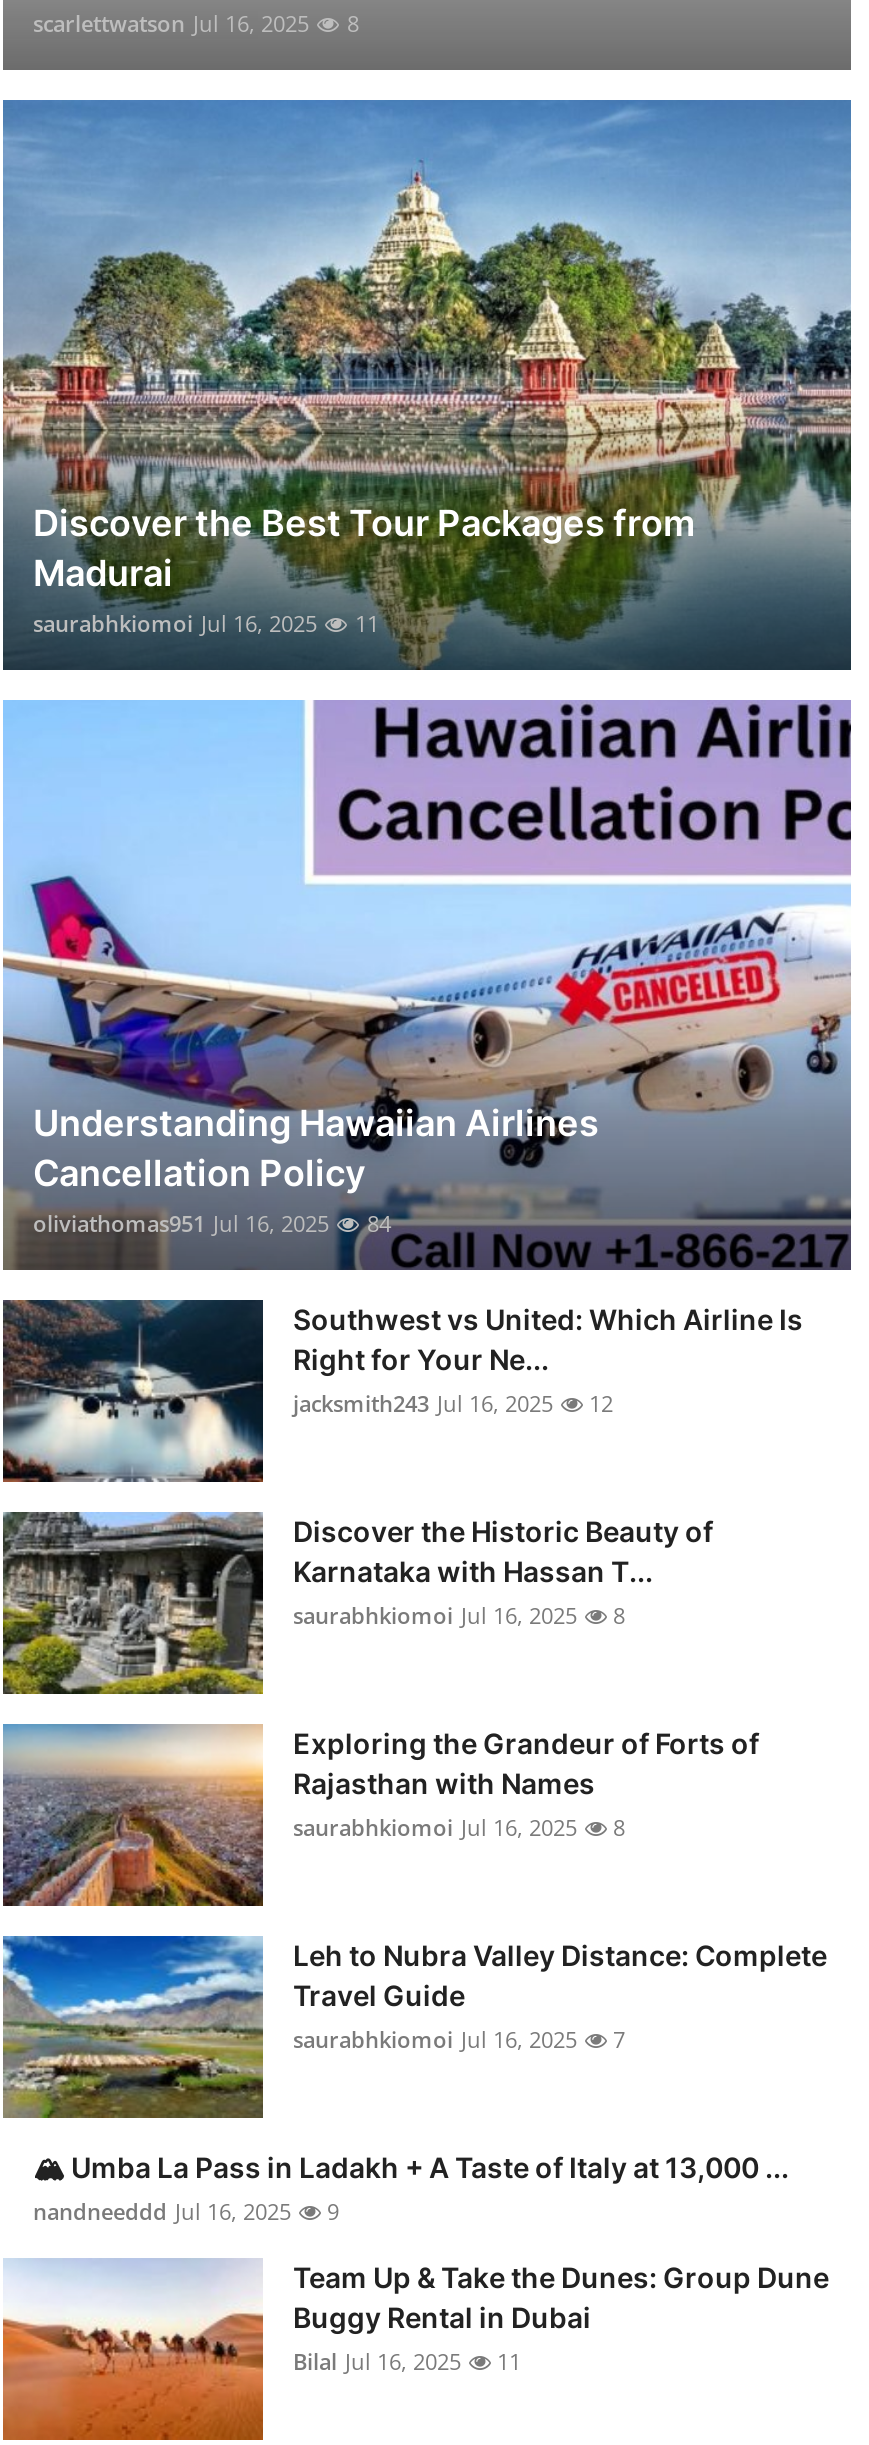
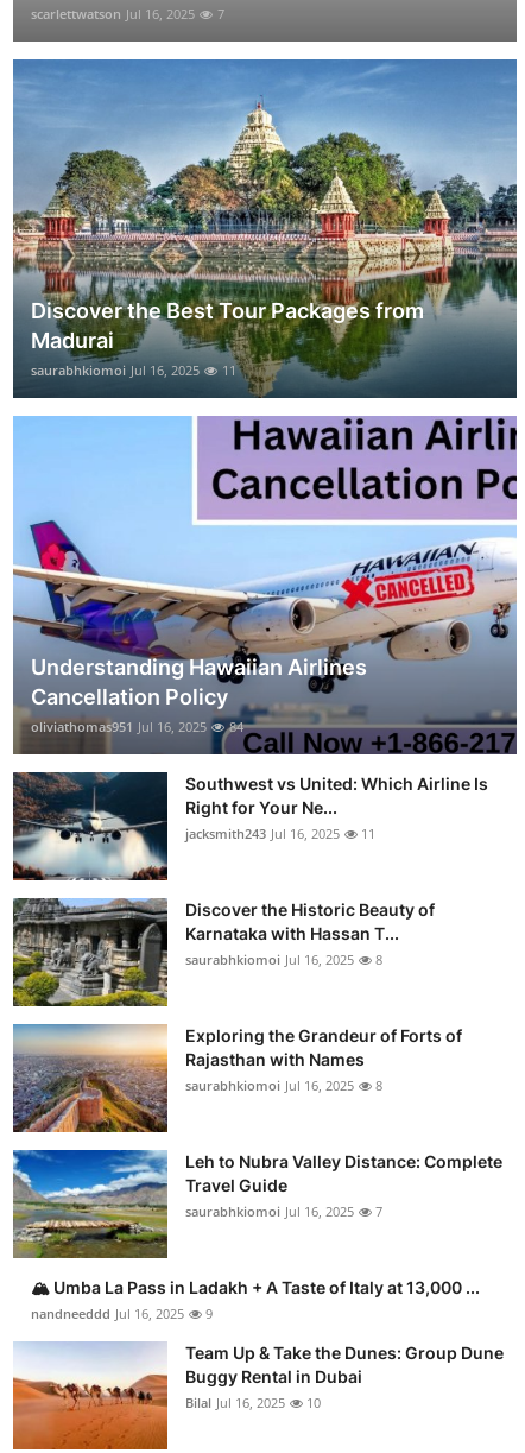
- scarlettwatson Jul 16, 2025 8
+ scarlettwatson Jul 16, 2025 7

- jacksmith243 Jul 16, 2025 12
+ jacksmith243 Jul 16, 2025 11

- Bilal Jul 16, 2025 11
+ Bilal Jul 16, 2025 10
